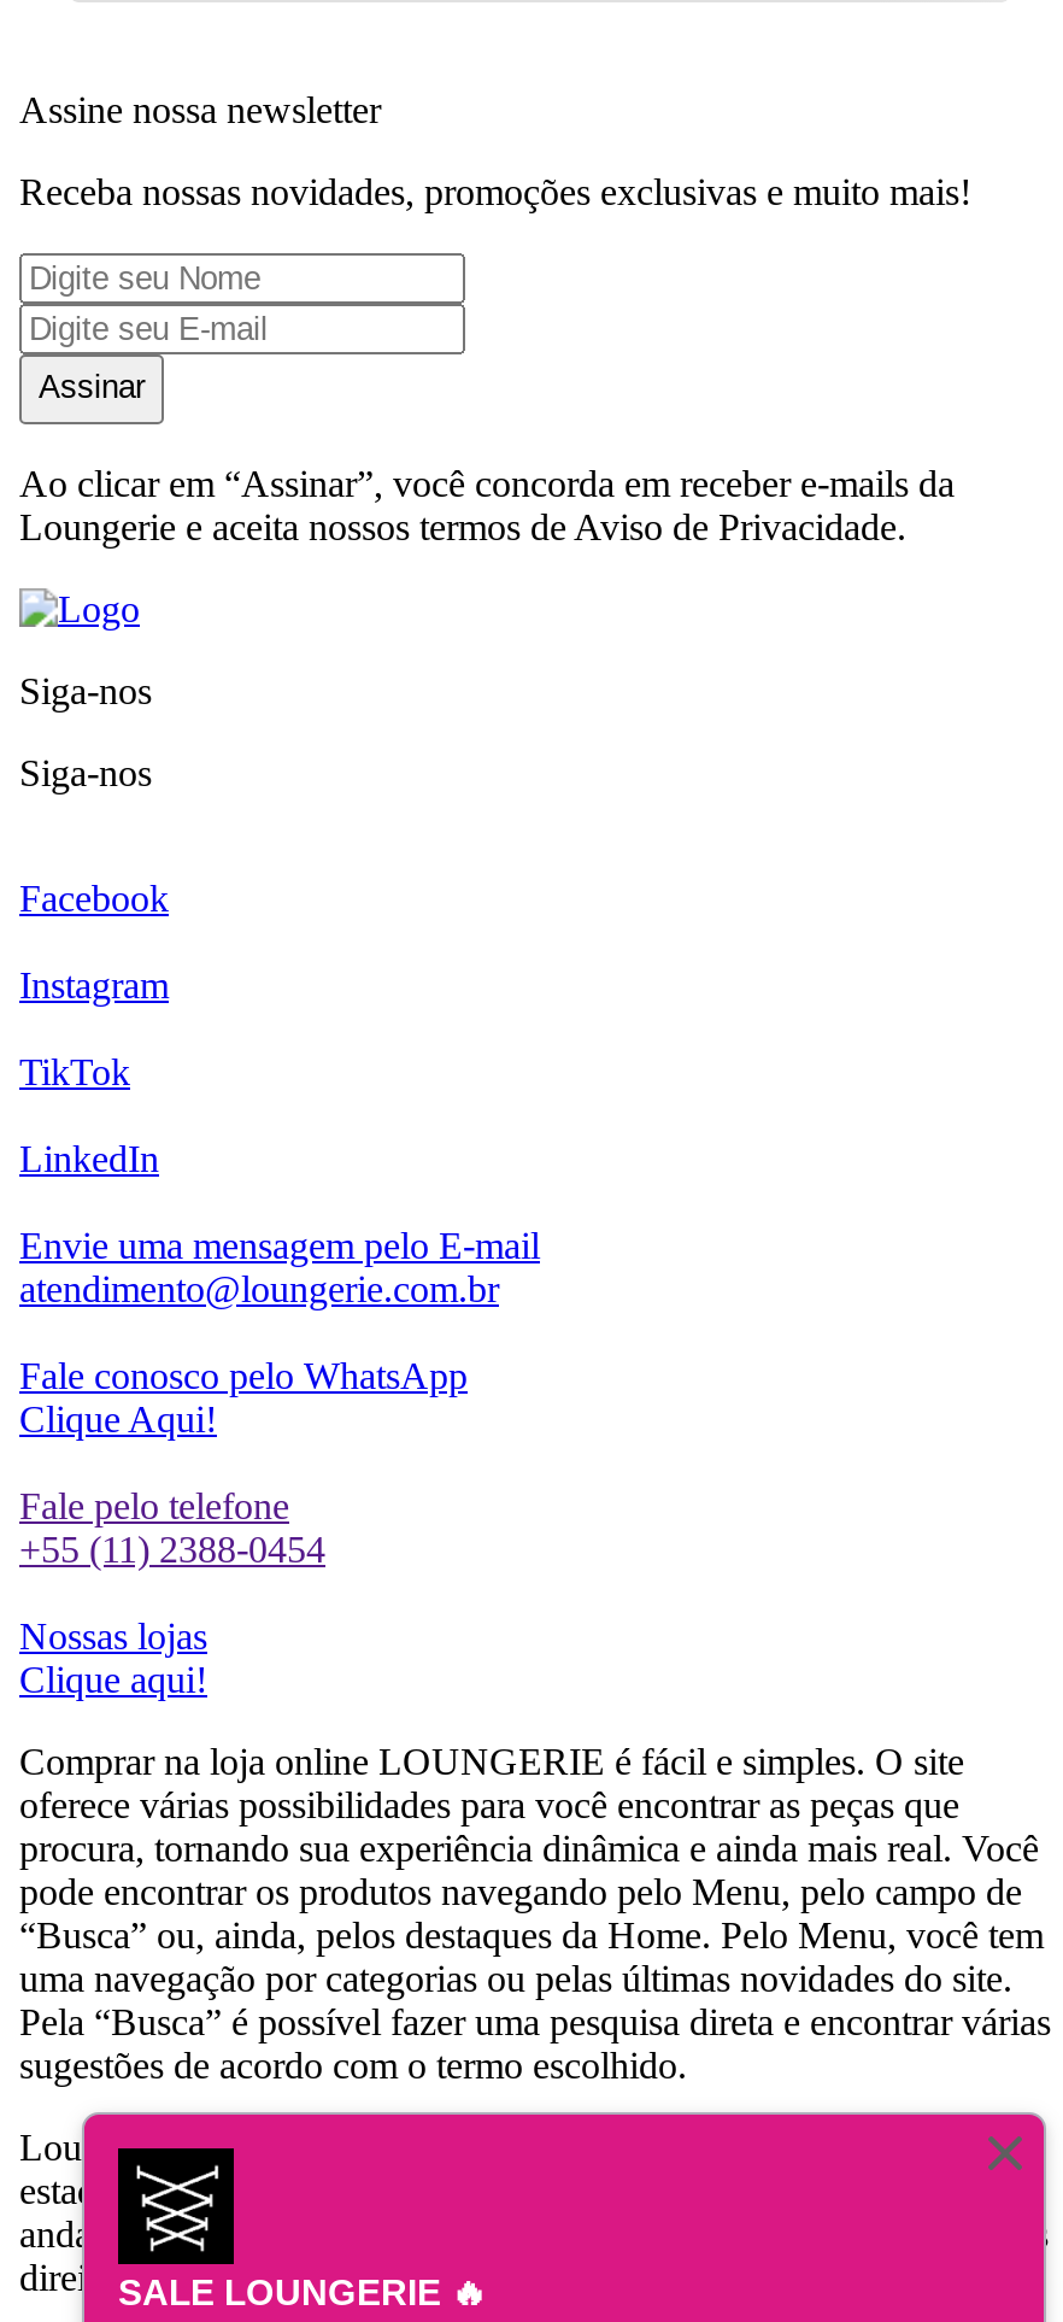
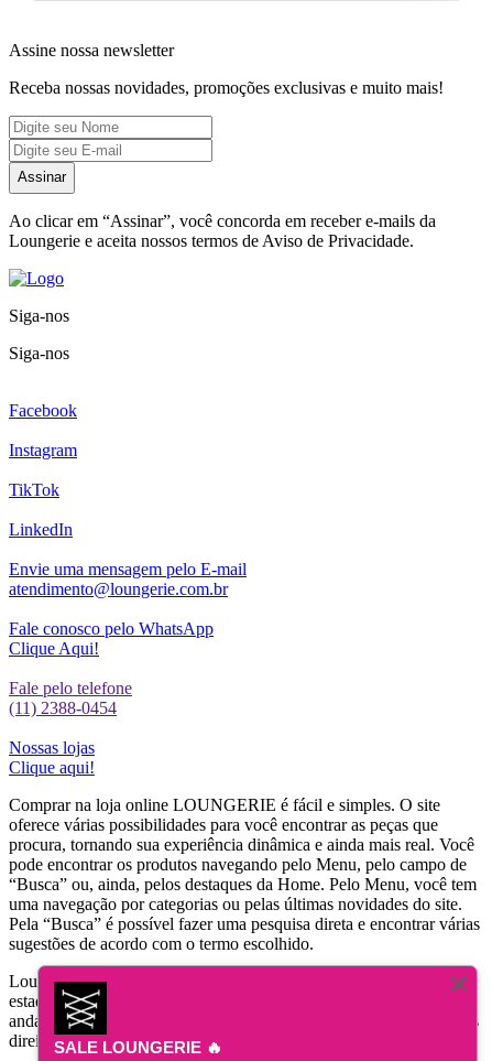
- +55 (11) 2388-0454
+ (11) 2388-0454
